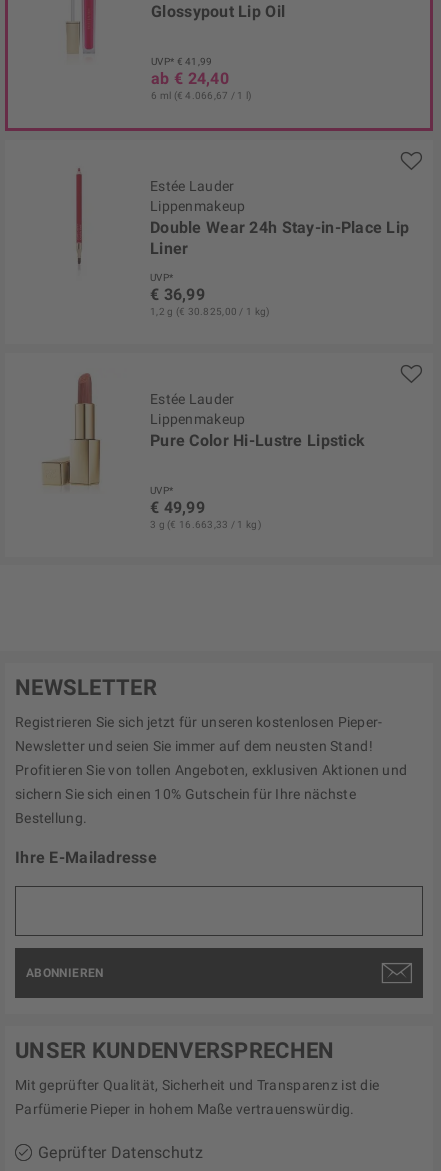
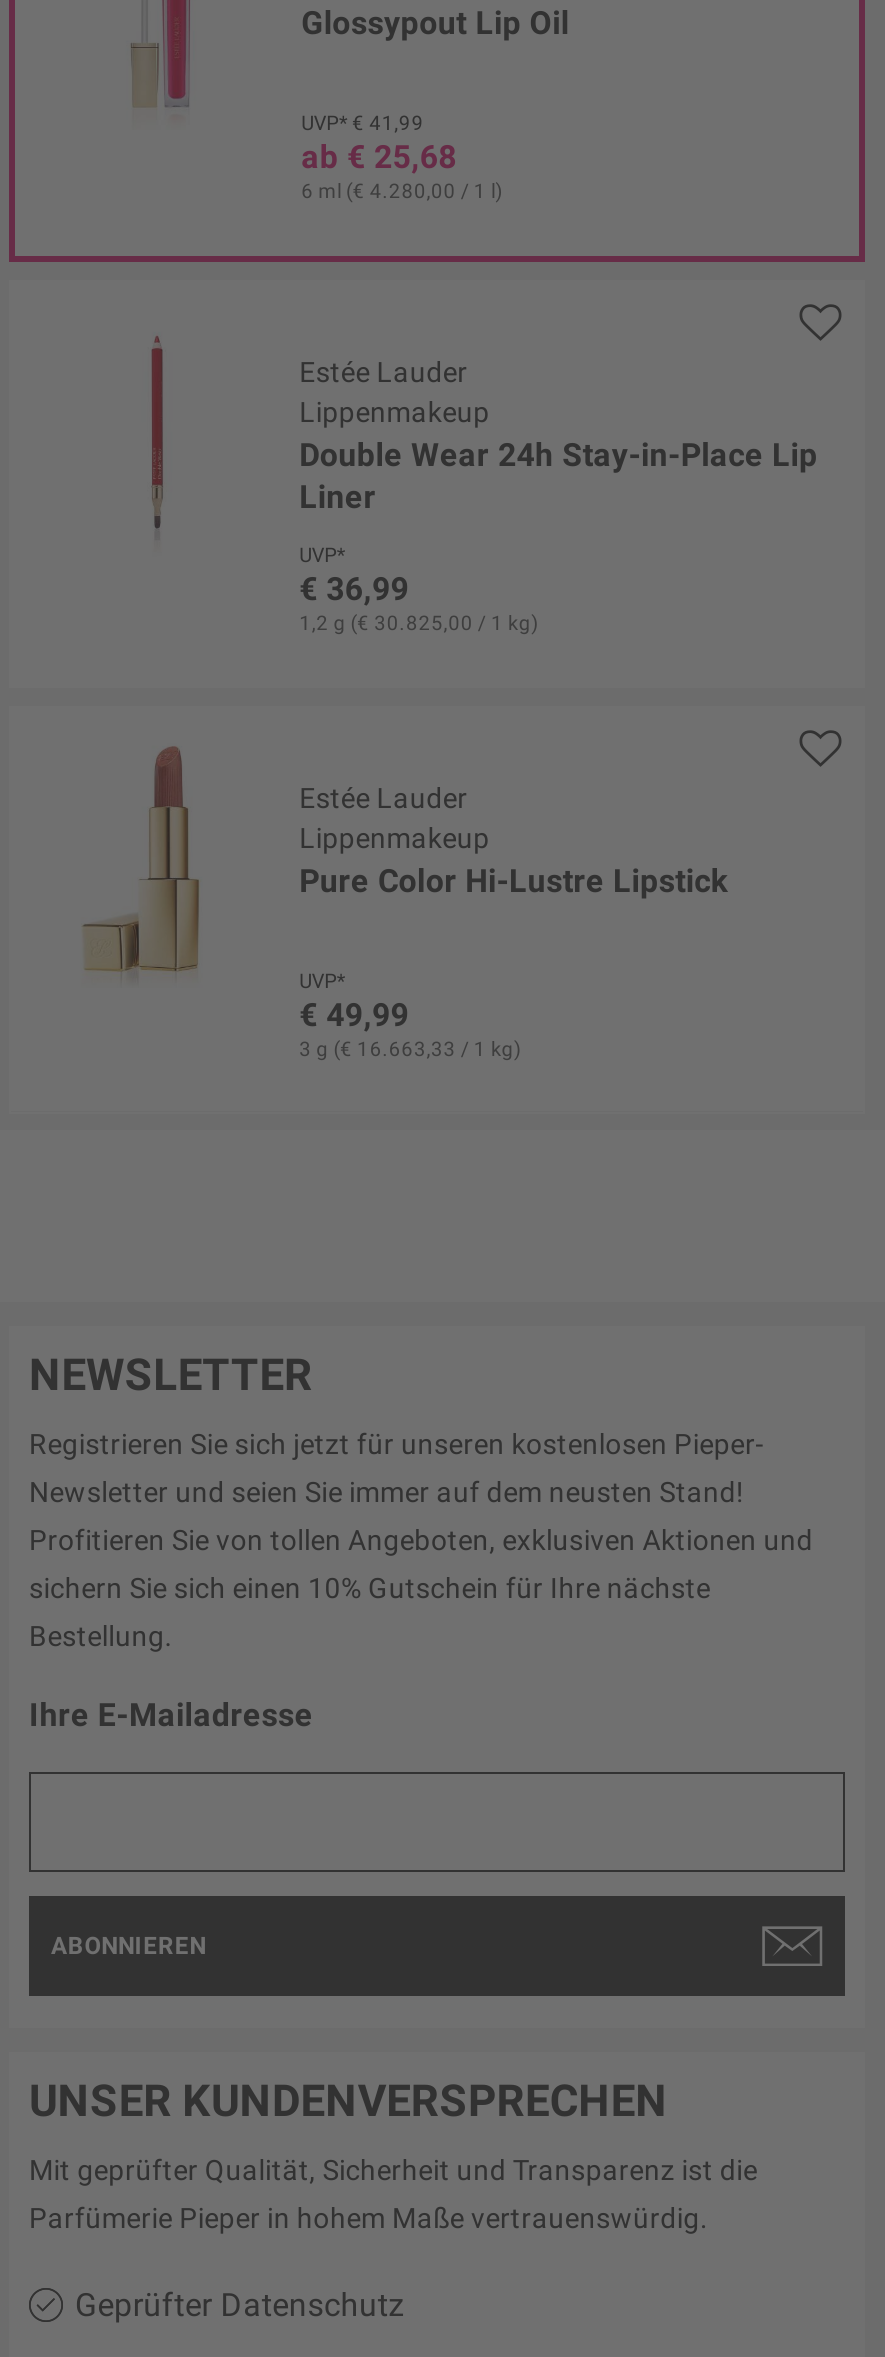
- ab € 24,40
+ ab € 25,68

- 6 ml (€ 4.066,67 / 1 l)
+ 6 ml (€ 4.280,00 / 1 l)
